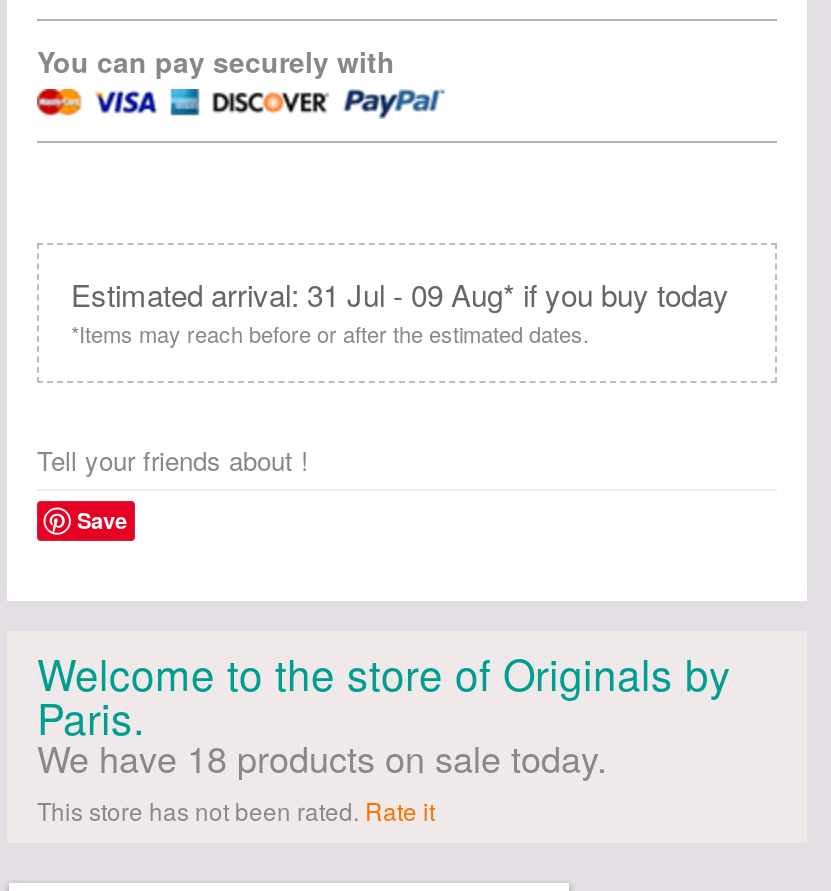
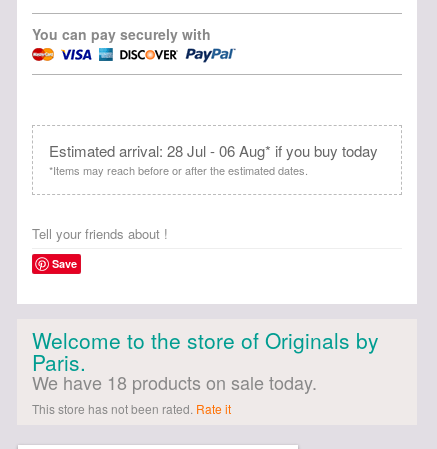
- Estimated arrival: 31 Jul - 09 Aug* if you buy today
+ Estimated arrival: 28 Jul - 06 Aug* if you buy today
